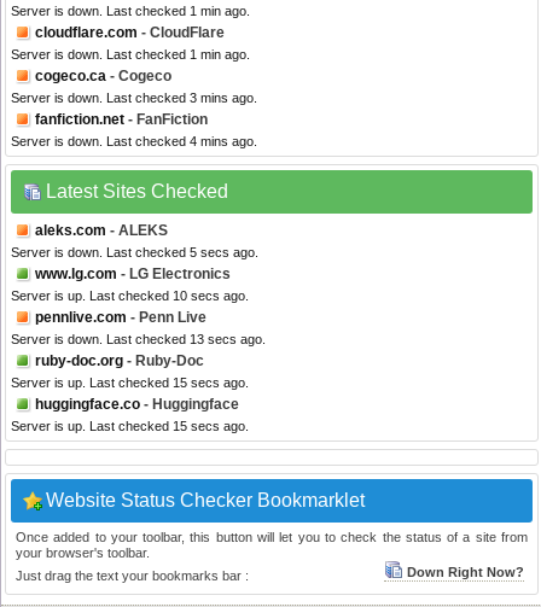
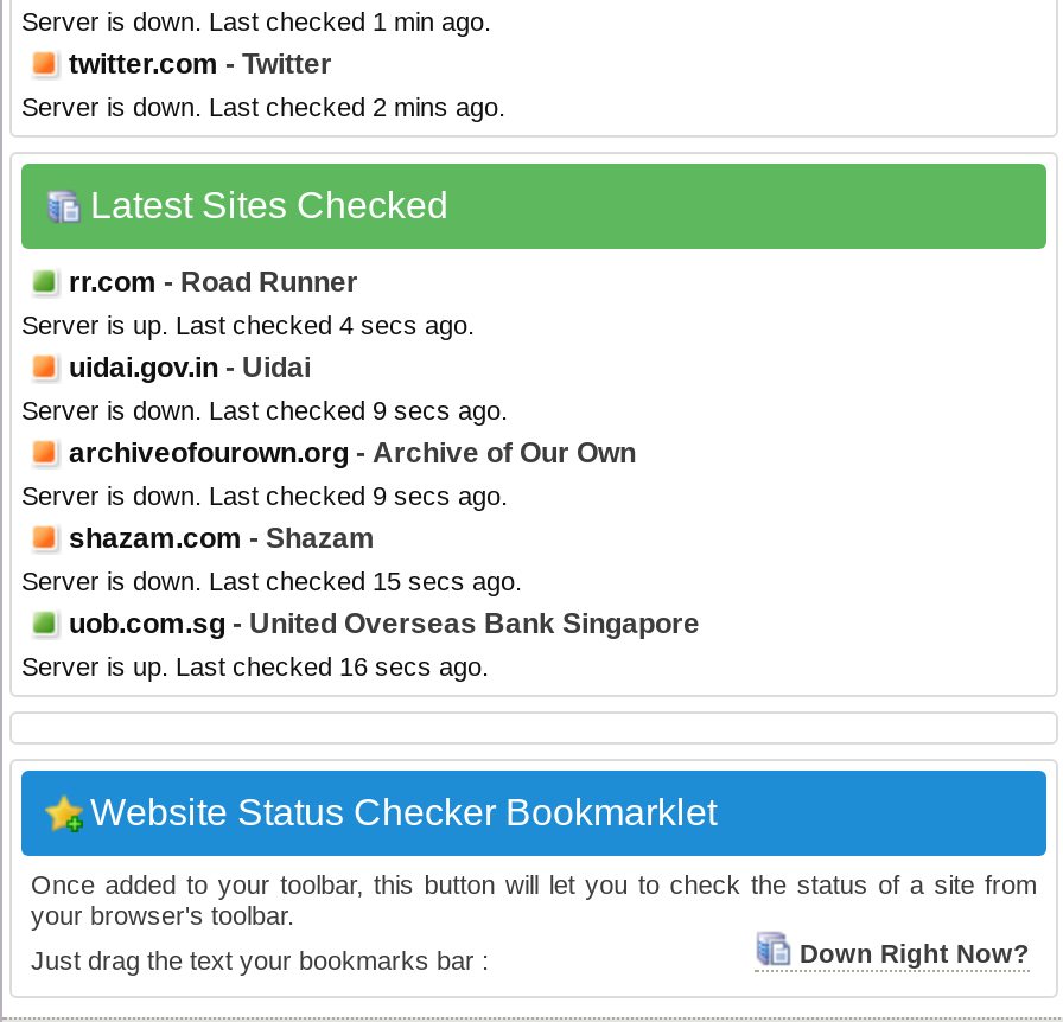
- cloudflare.com - CloudFlare
- Server is down. Last checked 1 min ago.
- cogeco.ca - Cogeco
- Server is down. Last checked 3 mins ago.
- fanfiction.net - FanFiction
- Server is down. Last checked 4 mins ago.
+ twitter.com - Twitter
+ Server is down. Last checked 2 mins ago.

- aleks.com - ALEKS
- Server is down. Last checked 5 secs ago.
- www.lg.com - LG Electronics
- Server is up. Last checked 10 secs ago.
- pennlive.com - Penn Live
- Server is down. Last checked 13 secs ago.
- ruby-doc.org - Ruby-Doc
- Server is up. Last checked 15 secs ago.
- huggingface.co - Huggingface
- Server is up. Last checked 15 secs ago.
+ rr.com - Road Runner
+ Server is up. Last checked 4 secs ago.
+ uidai.gov.in - Uidai
+ Server is down. Last checked 9 secs ago.
+ archiveofourown.org - Archive of Our Own
+ Server is down. Last checked 9 secs ago.
+ shazam.com - Shazam
+ Server is down. Last checked 15 secs ago.
+ uob.com.sg - United Overseas Bank Singapore
+ Server is up. Last checked 16 secs ago.
